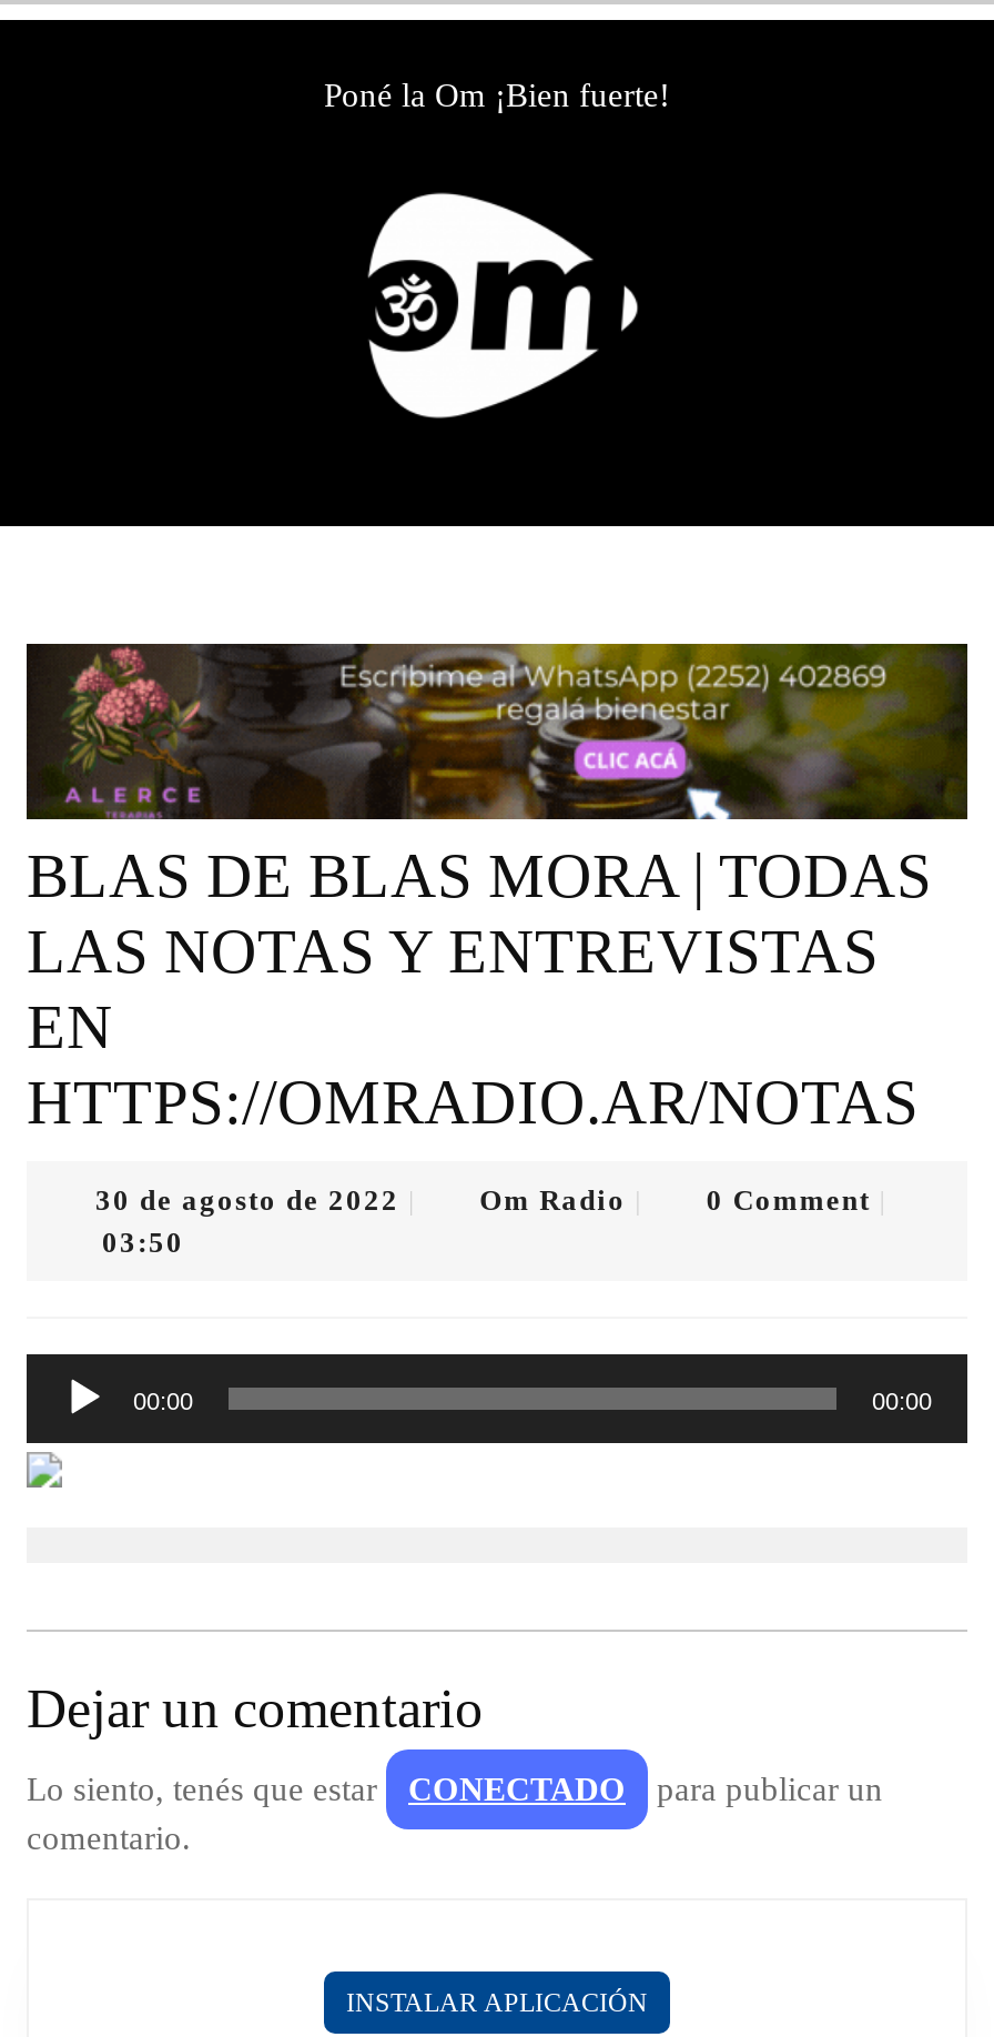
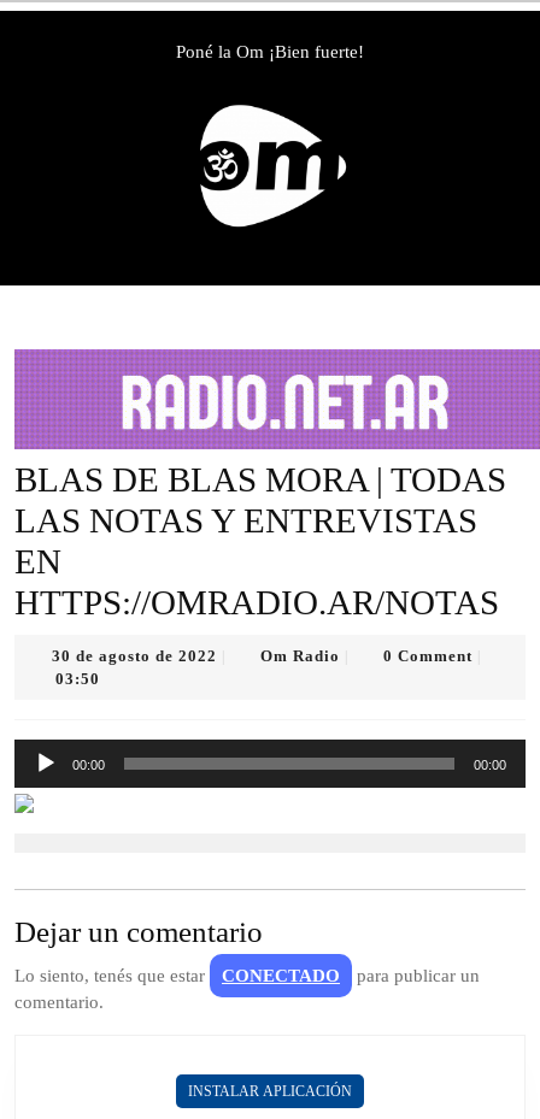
- [image]
+ [image]
